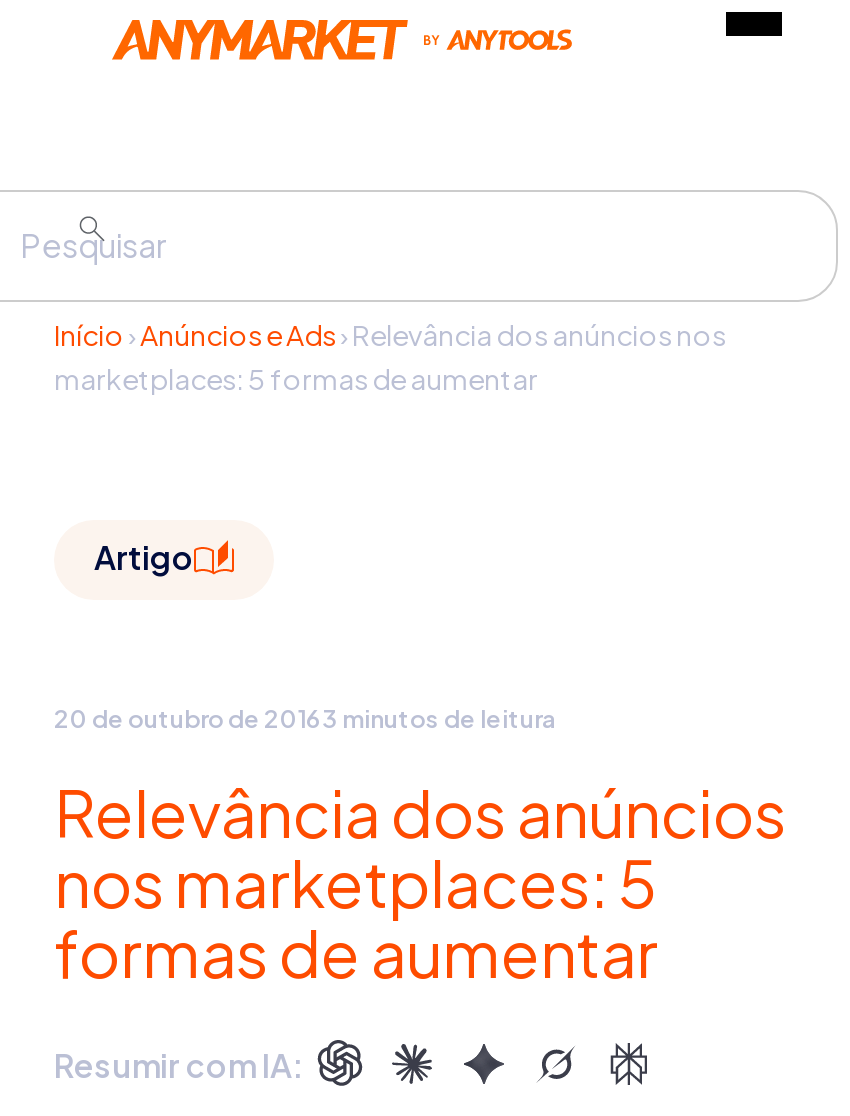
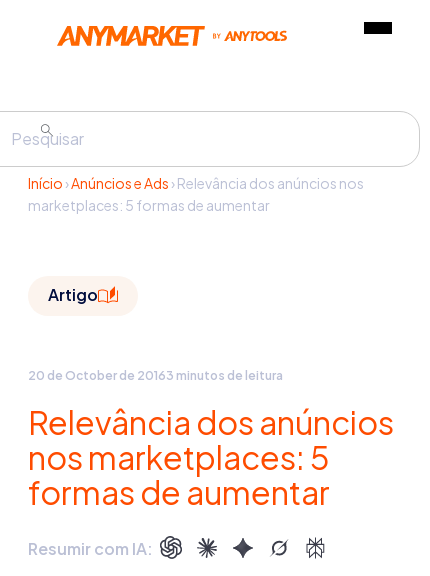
- 20 de outubro de 20163 minutos de leitura
+ 20 de October de 20163 minutos de leitura
